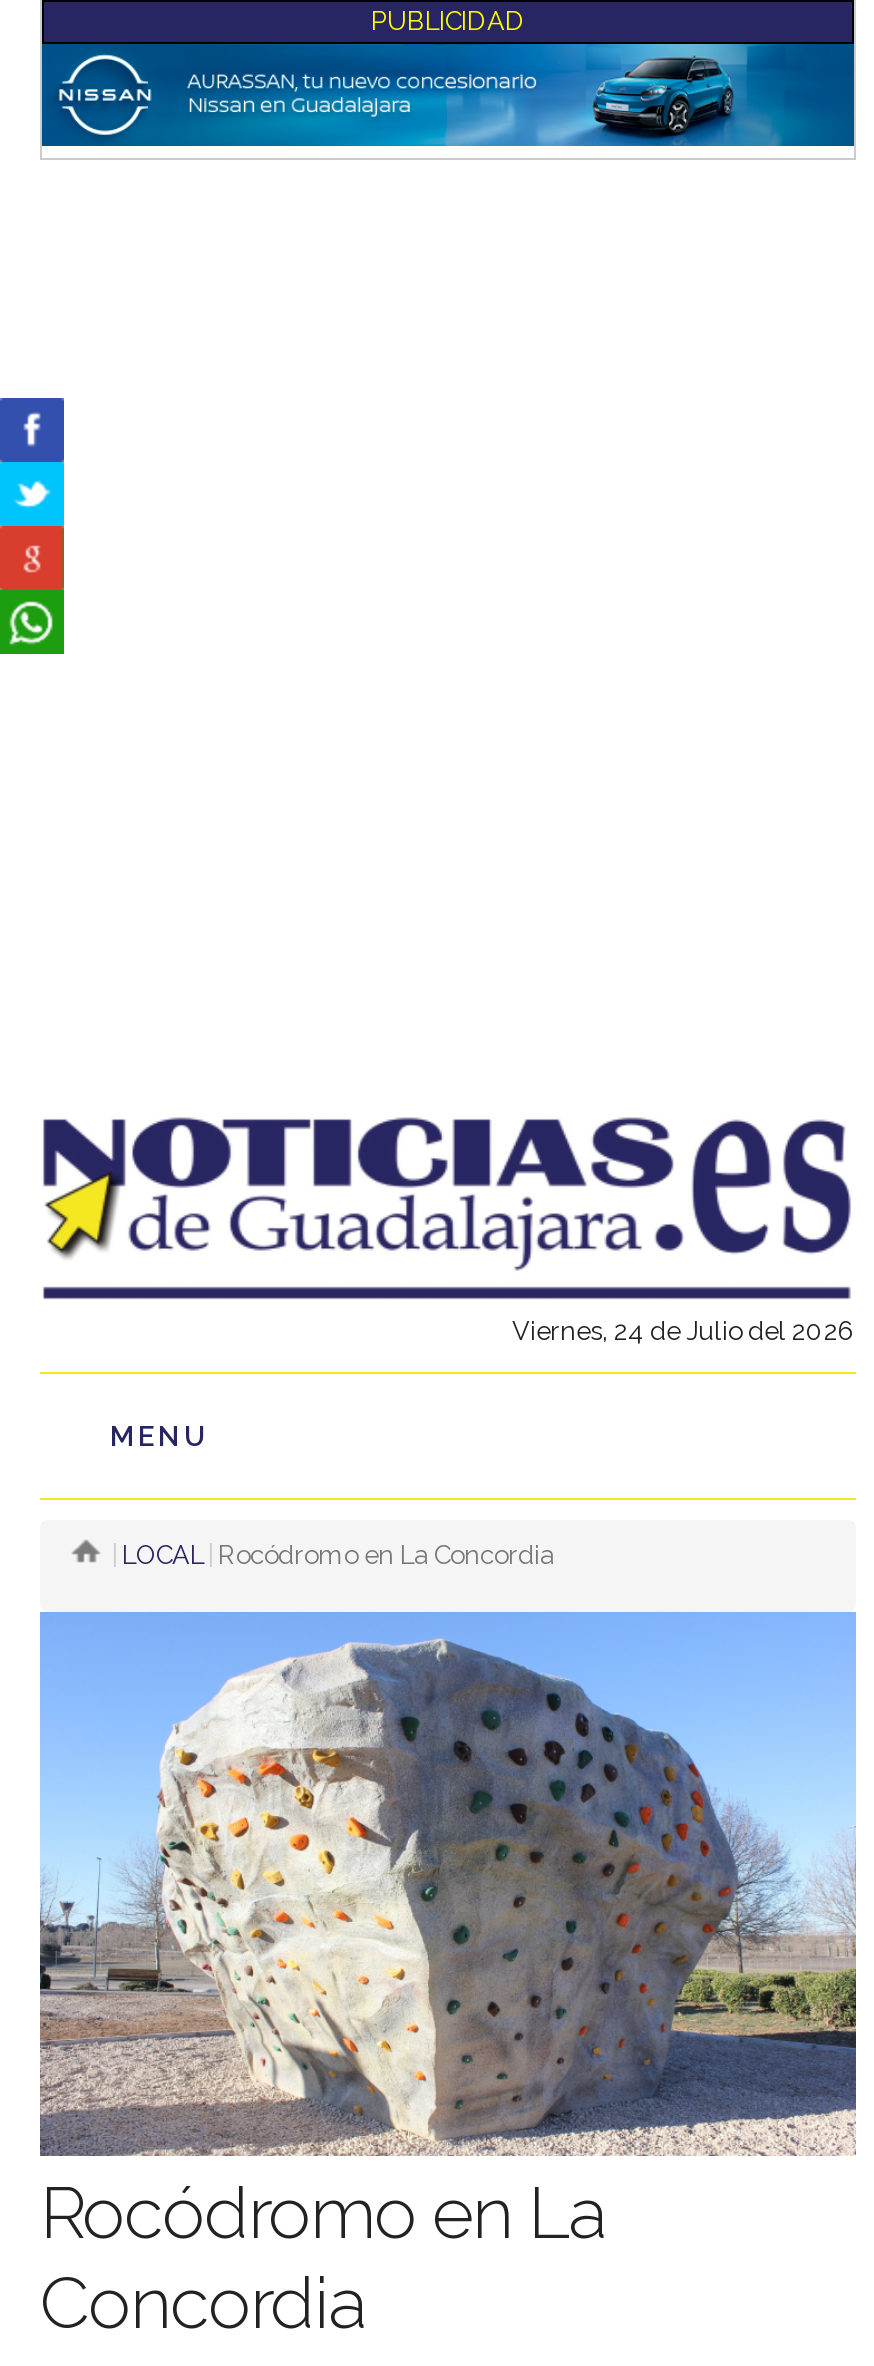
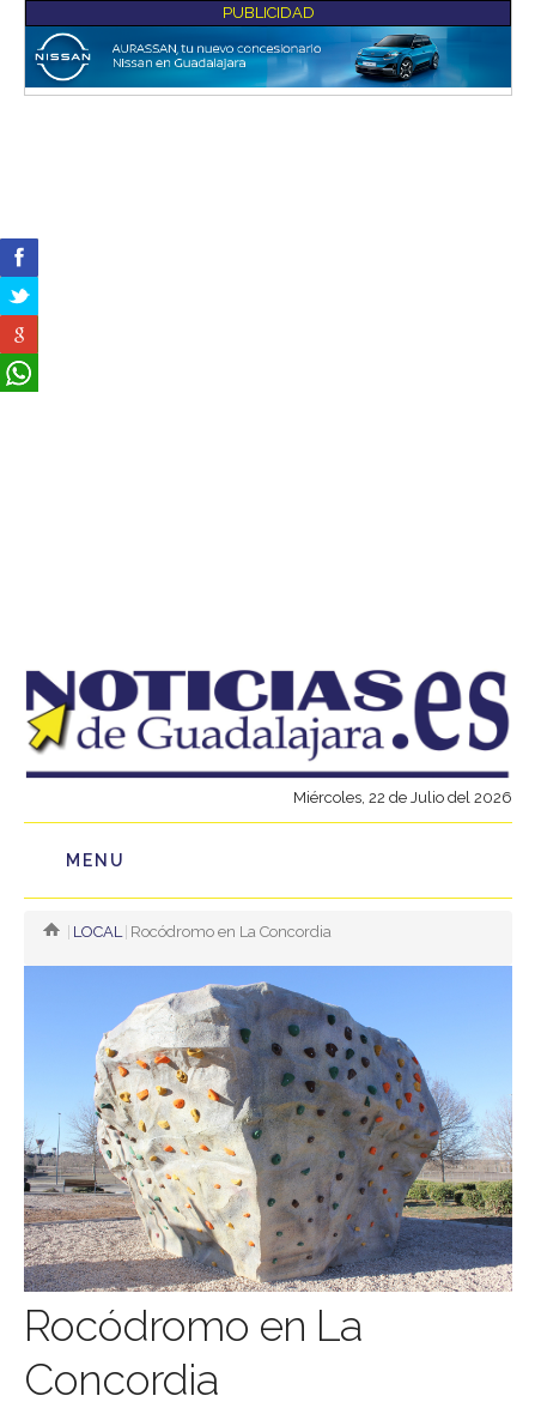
- Viernes, 24 de Julio del 2026
+ Miércoles, 22 de Julio del 2026
